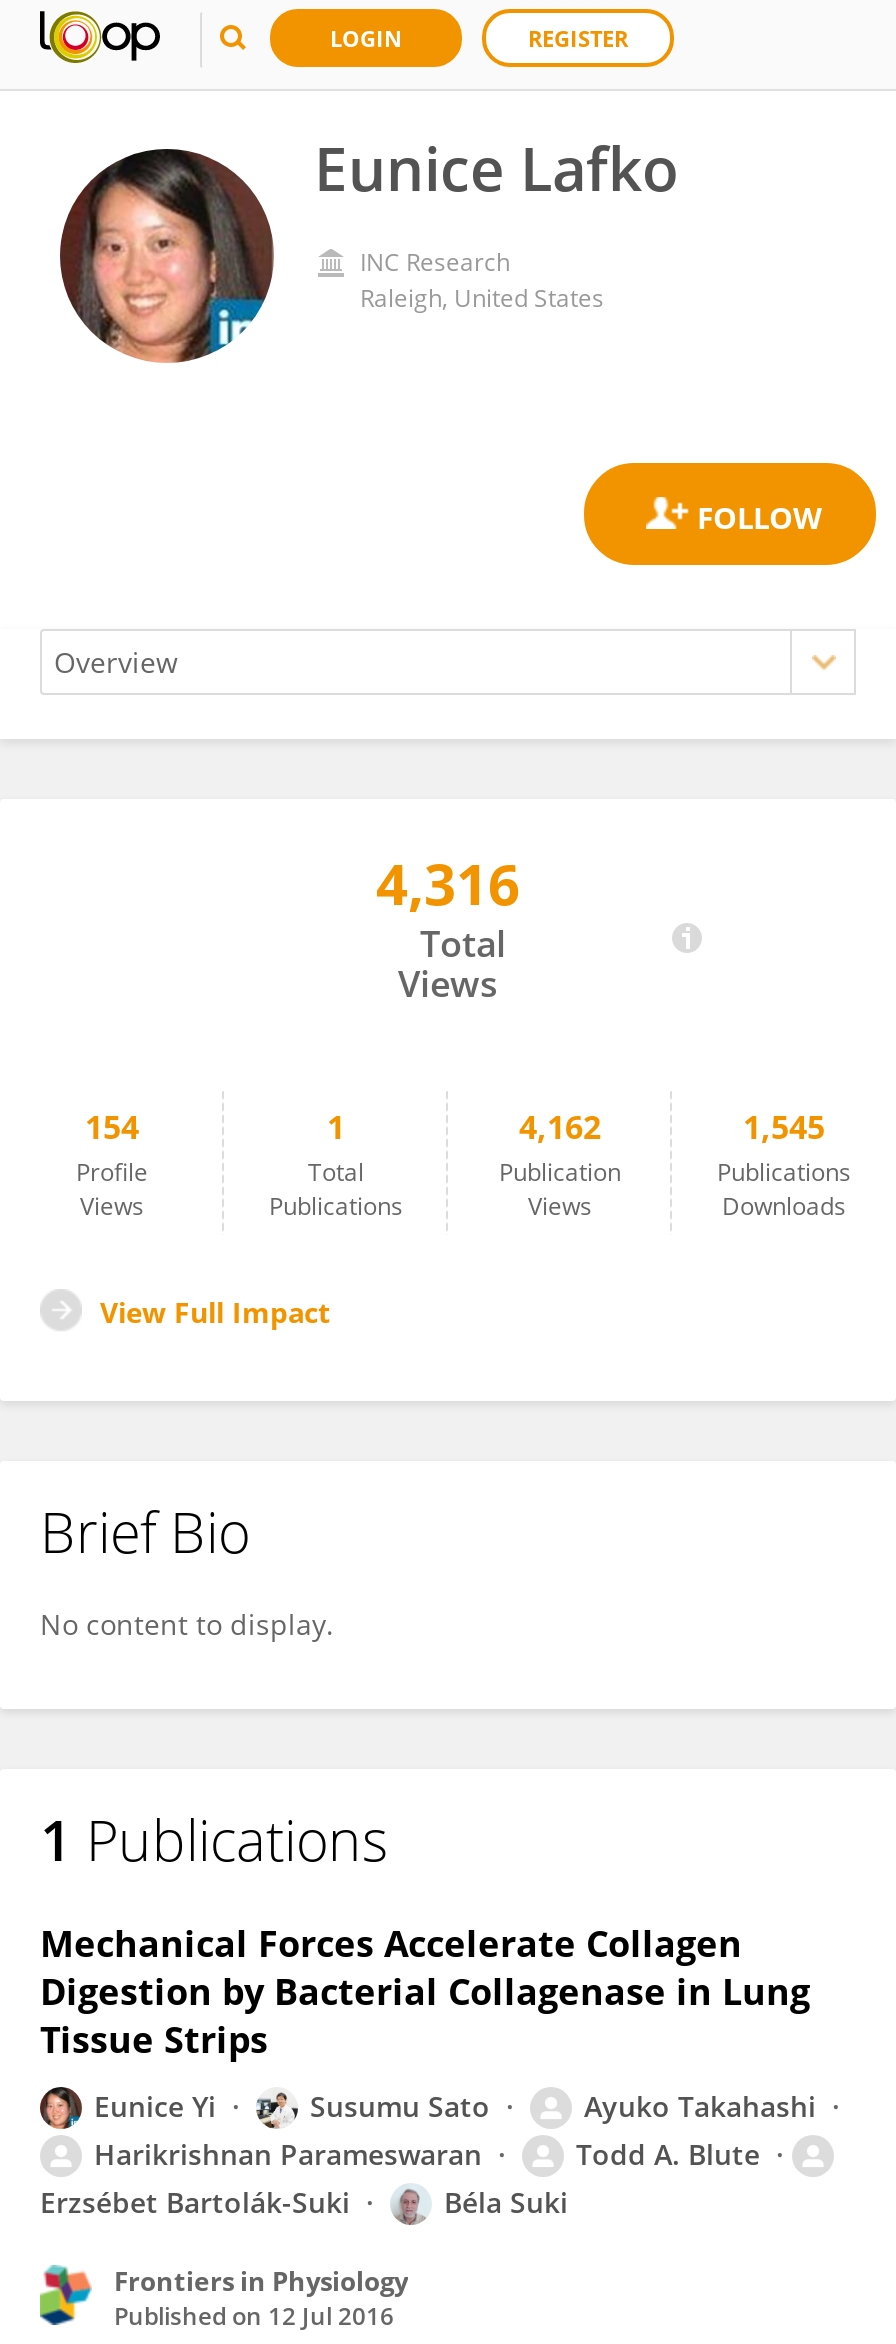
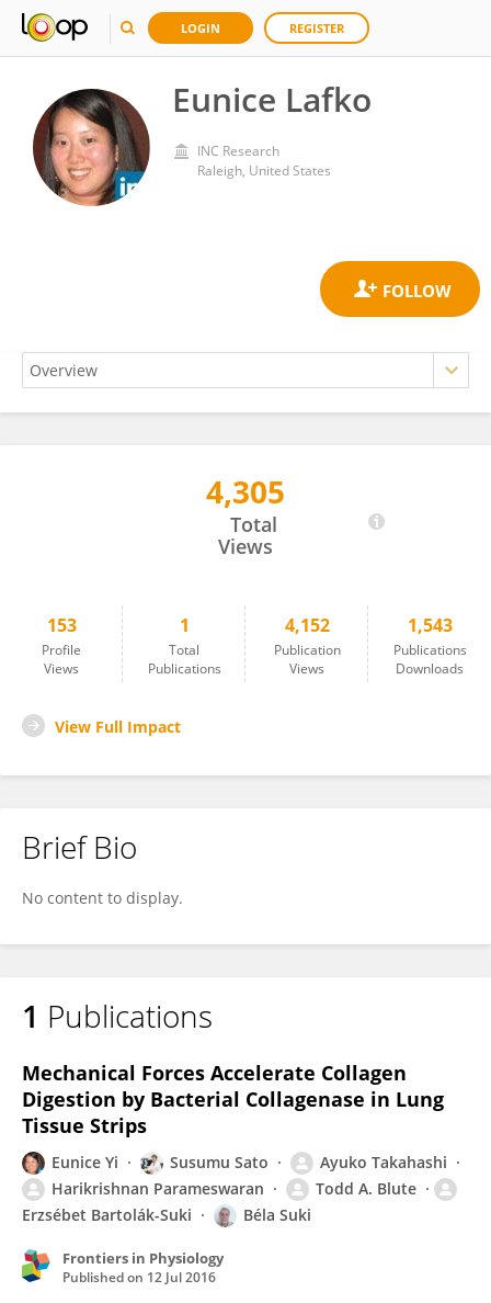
- 4,316
+ 4,305

- 154
+ 153

- 4,162
+ 4,152

- 1,545
+ 1,543
